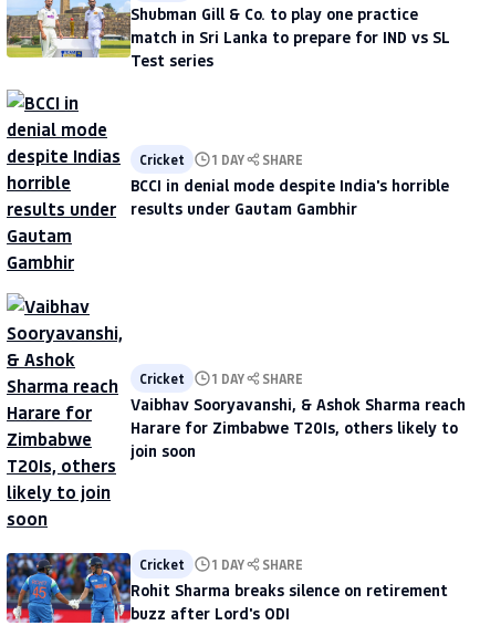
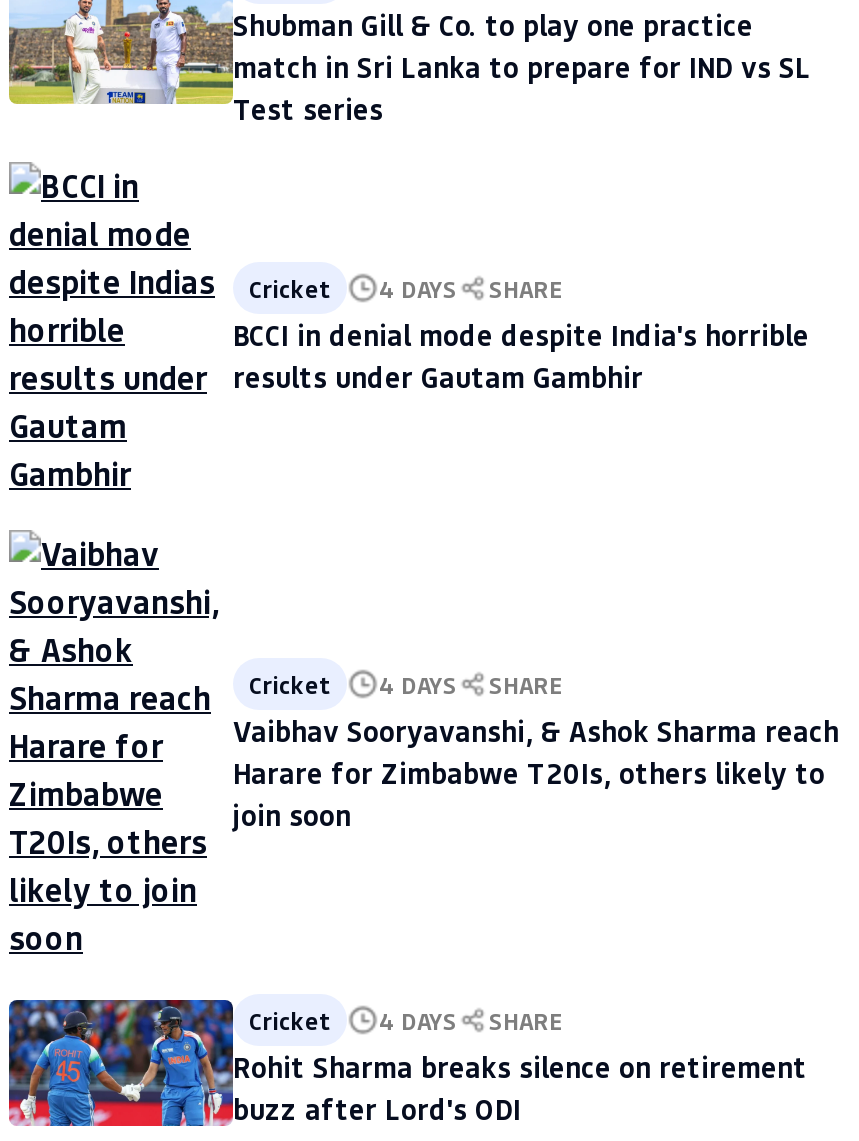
- Cricket 1 DAY SHARE
+ Cricket 4 DAYS SHARE

- Cricket 1 DAY SHARE
+ Cricket 4 DAYS SHARE

- Cricket 1 DAY SHARE
+ Cricket 4 DAYS SHARE
